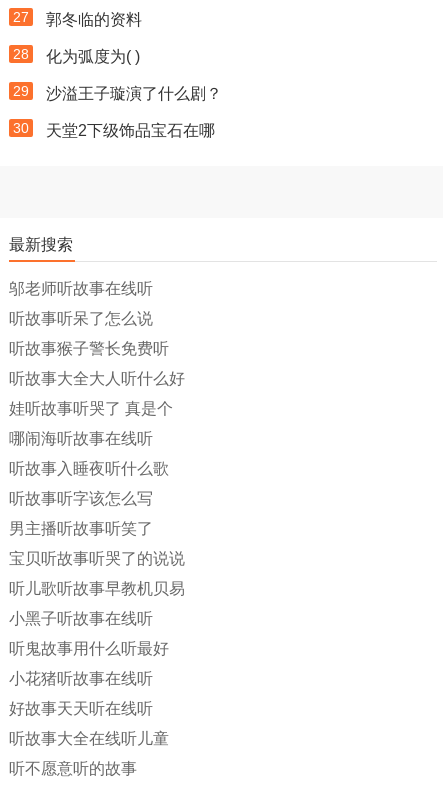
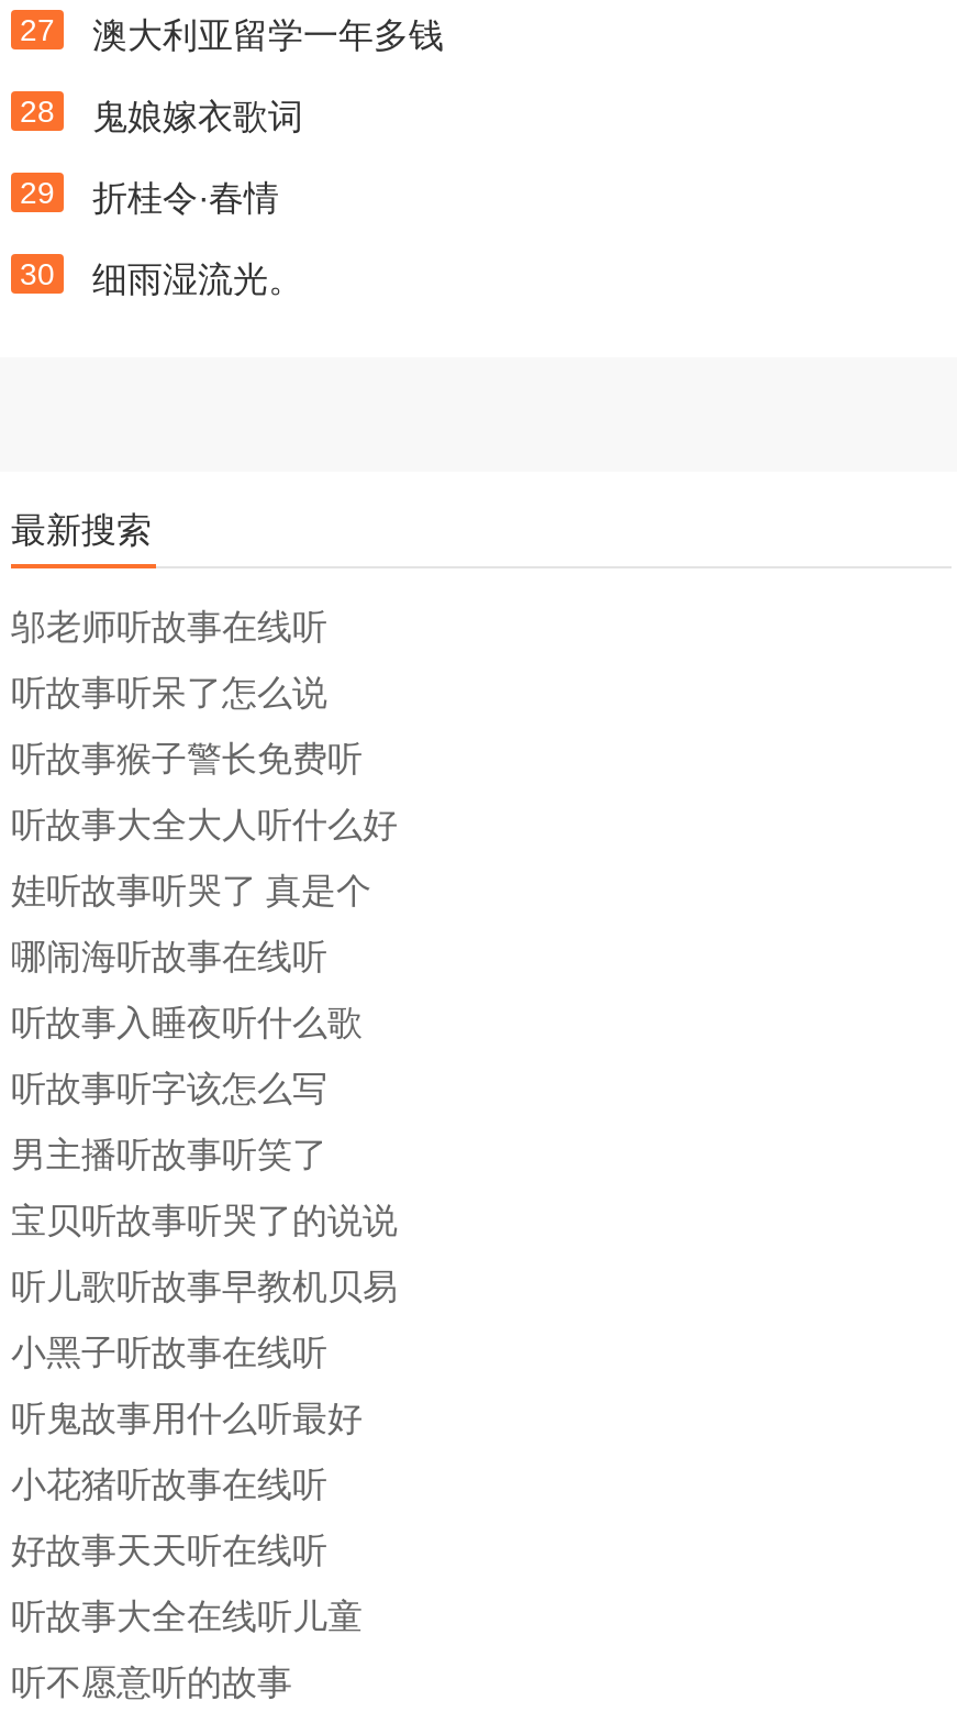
- 郭冬临的资料
+ 澳大利亚留学一年多钱

- 化为弧度为( )
+ 鬼娘嫁衣歌词

- 沙溢王子璇演了什么剧？
+ 折桂令·春情

- 天堂2下级饰品宝石在哪
+ 细雨湿流光。
